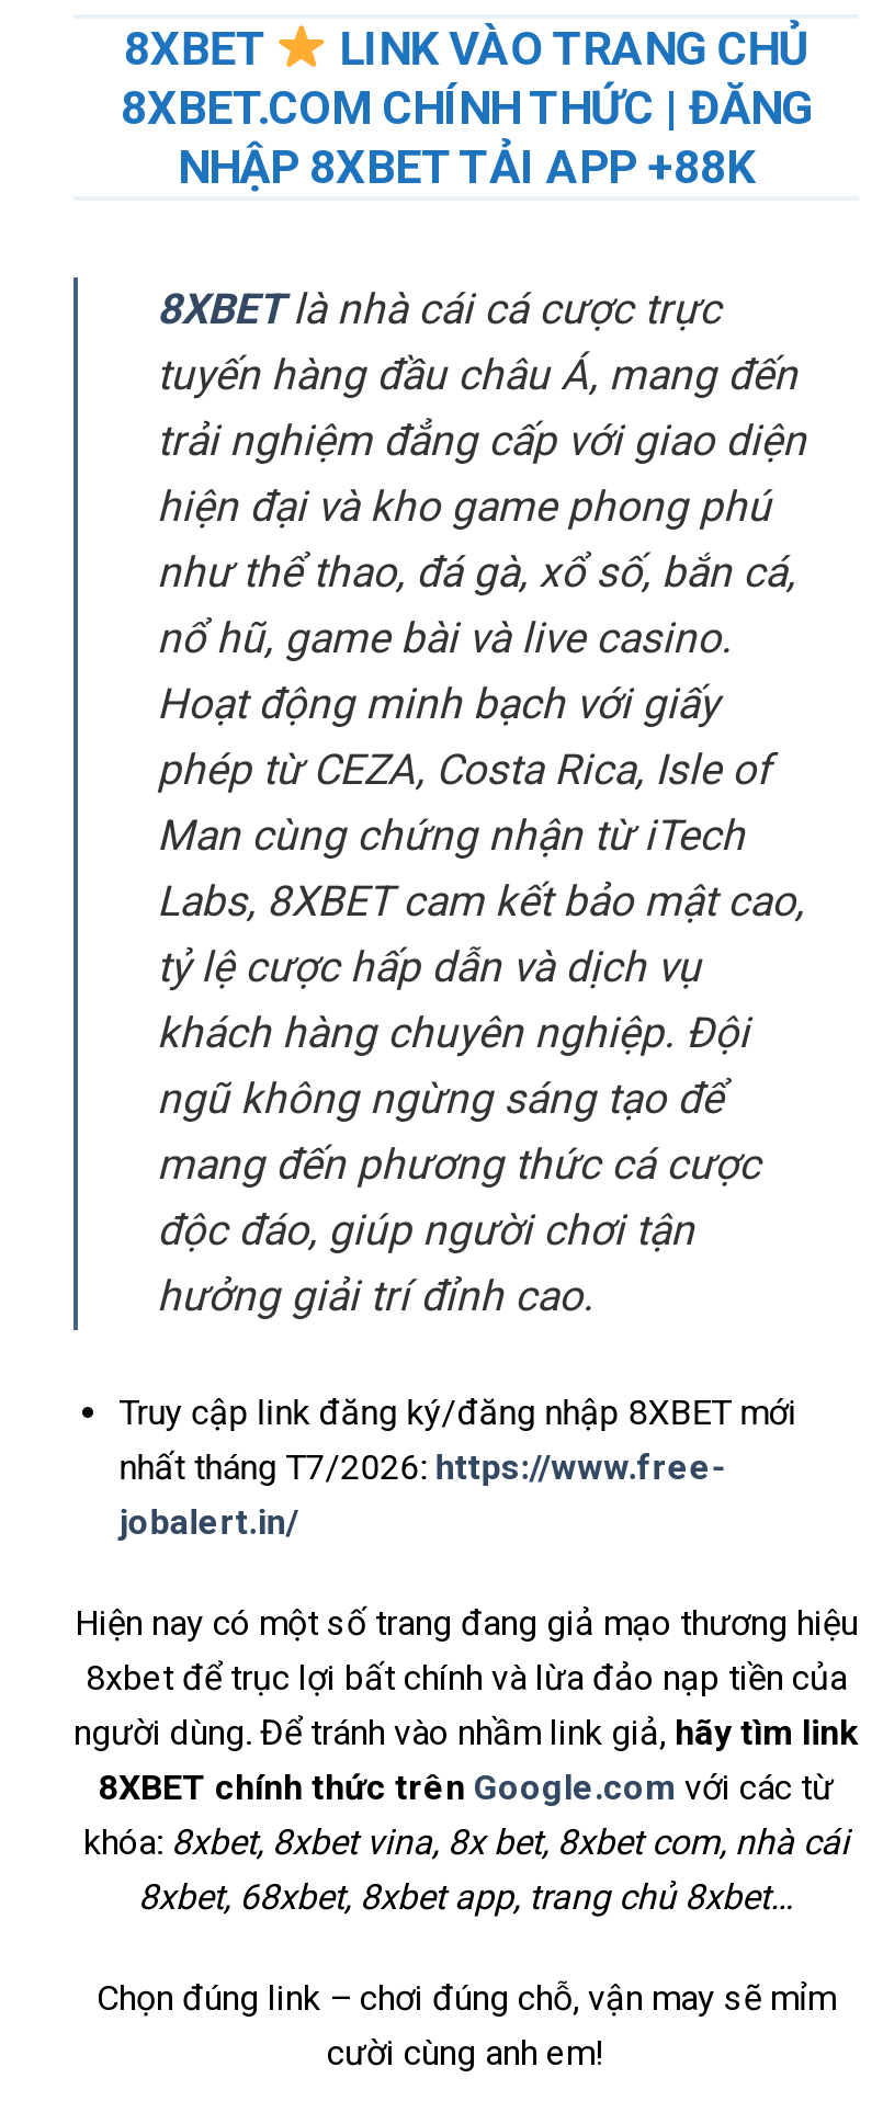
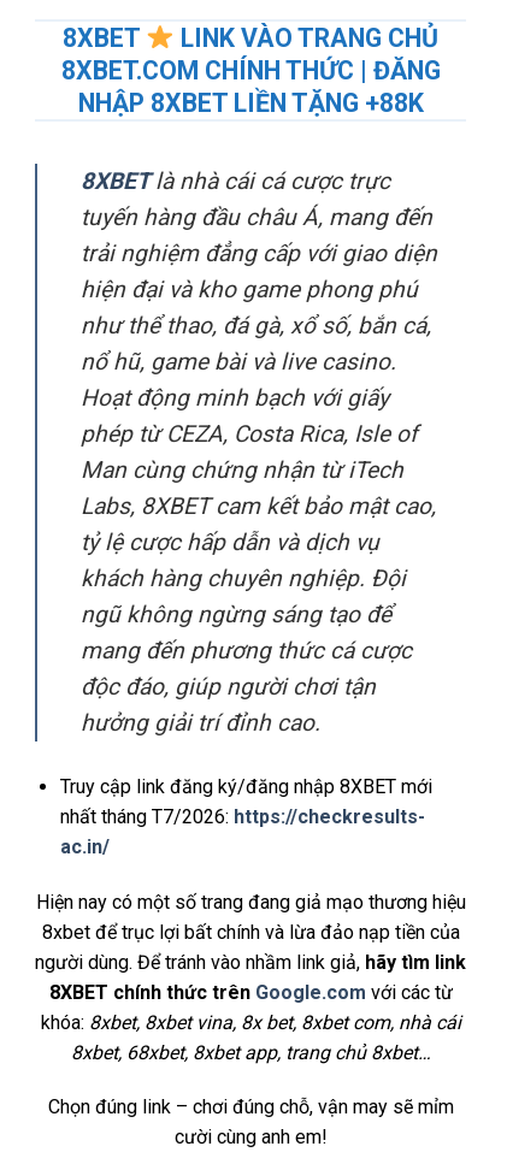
- NHẬP 8XBET TẢI APP +88K
+ NHẬP 8XBET LIỀN TẶNG +88K

- nhất tháng T7/2026: https://www.free-
- jobalert.in/
+ nhất tháng T7/2026: https://checkresults-
+ ac.in/
